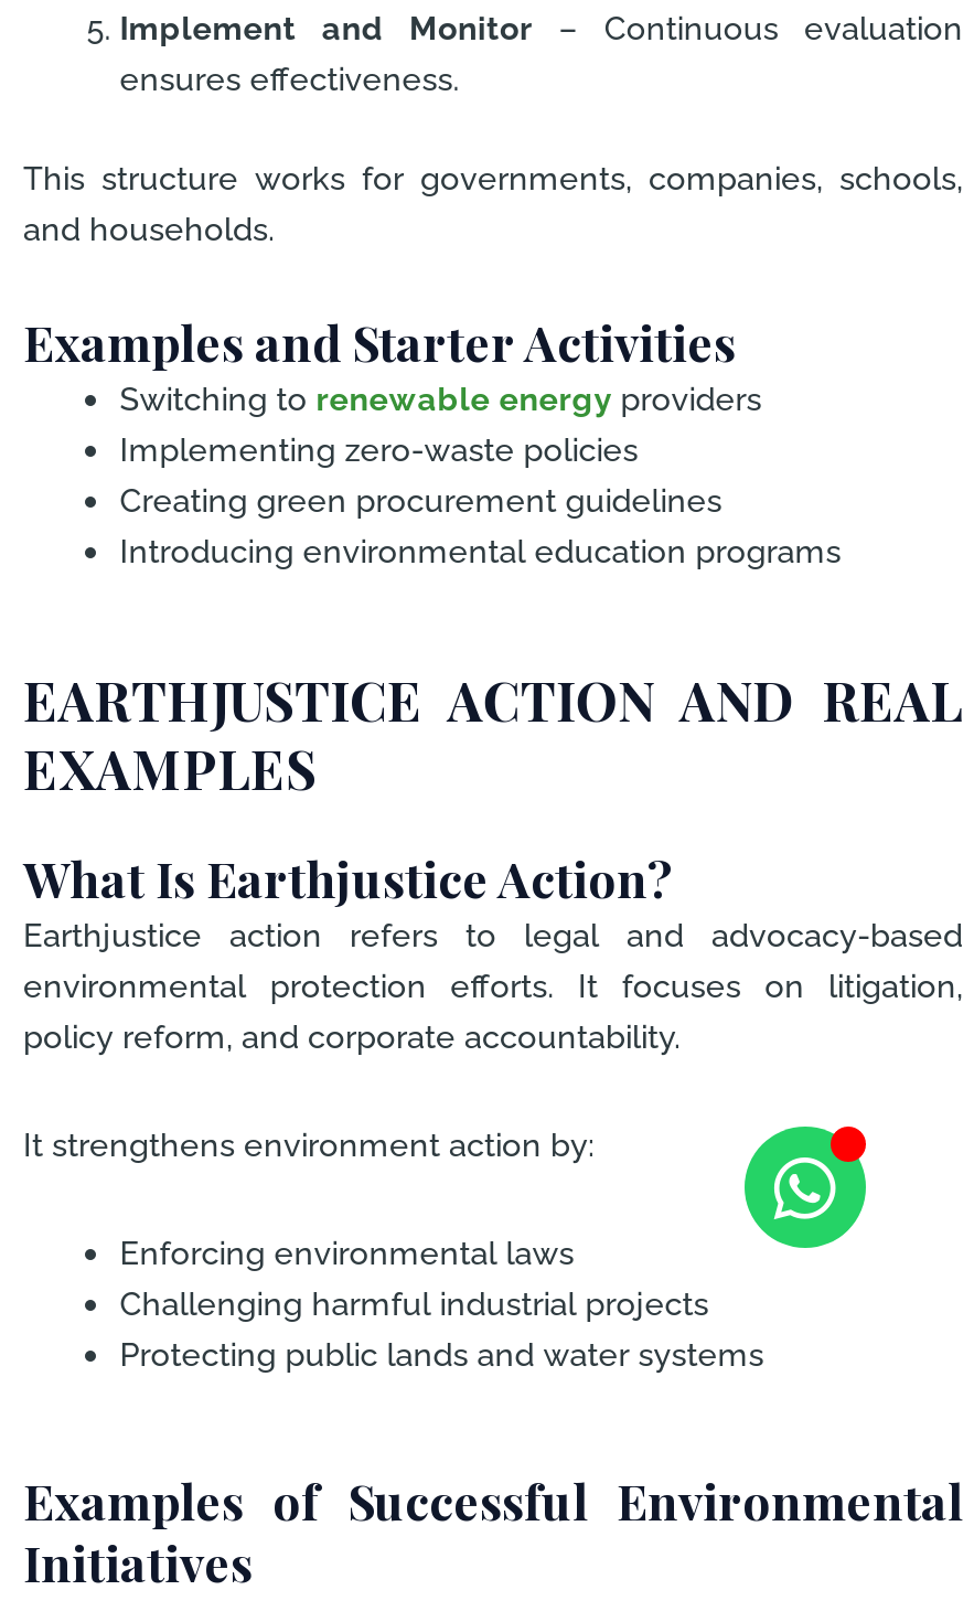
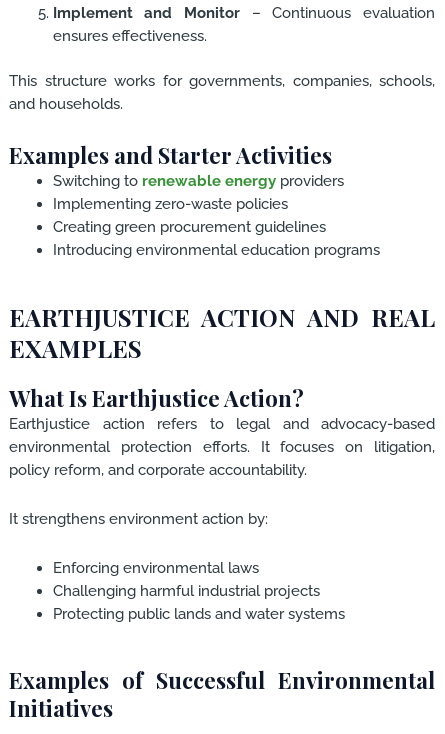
- [image]
